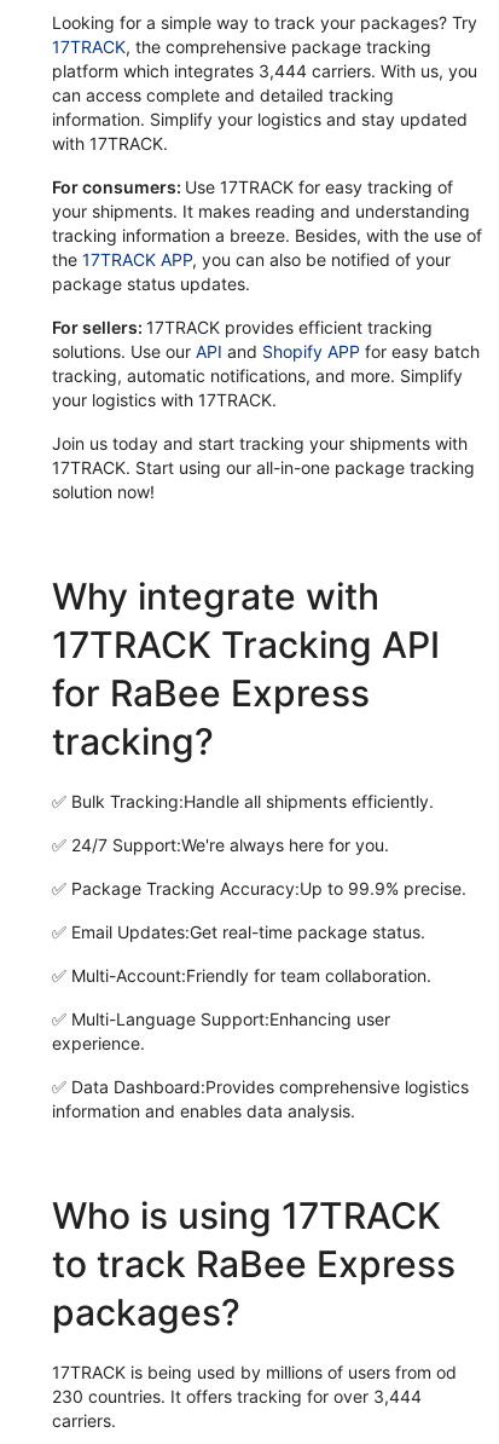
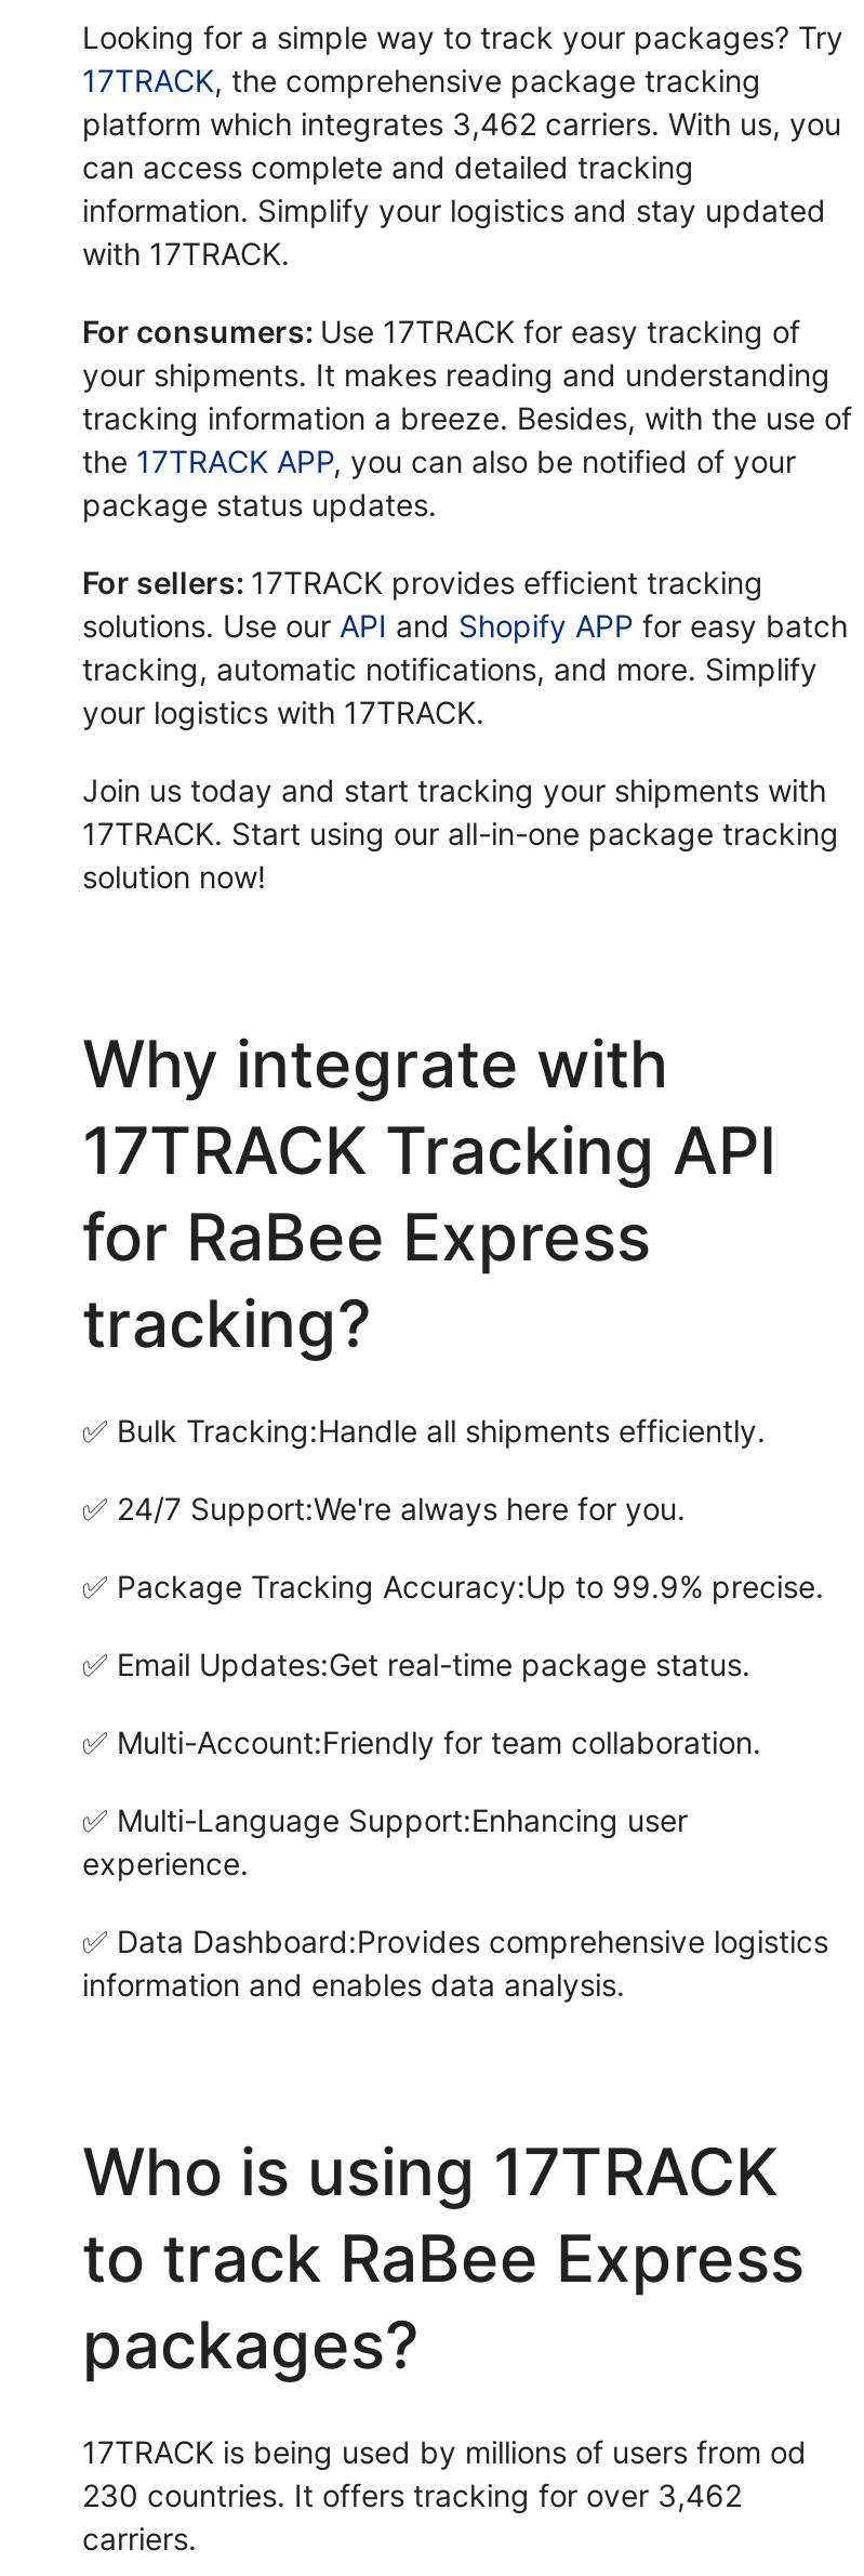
- platform which integrates 3,444 carriers. With us, you
+ platform which integrates 3,462 carriers. With us, you

- 230 countries. It offers tracking for over 3,444
+ 230 countries. It offers tracking for over 3,462
